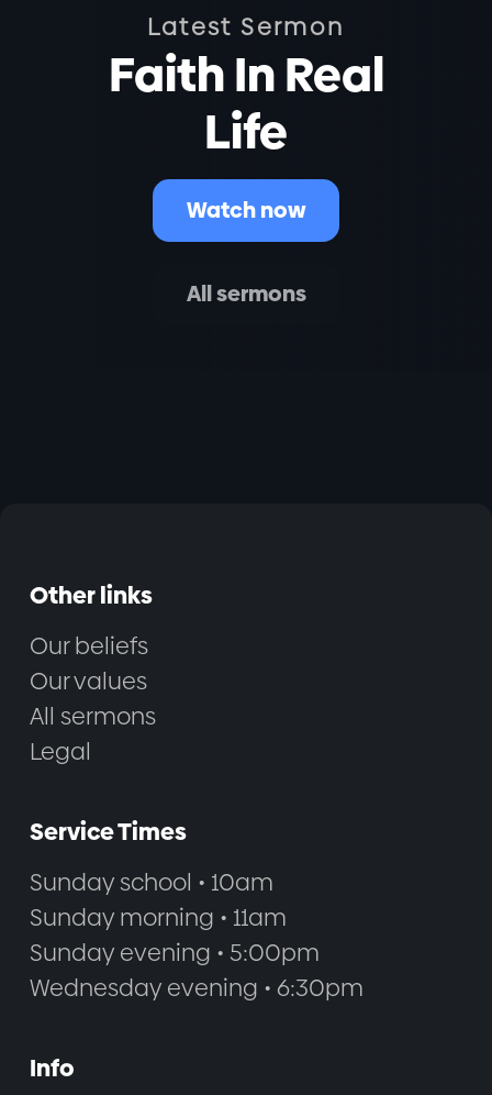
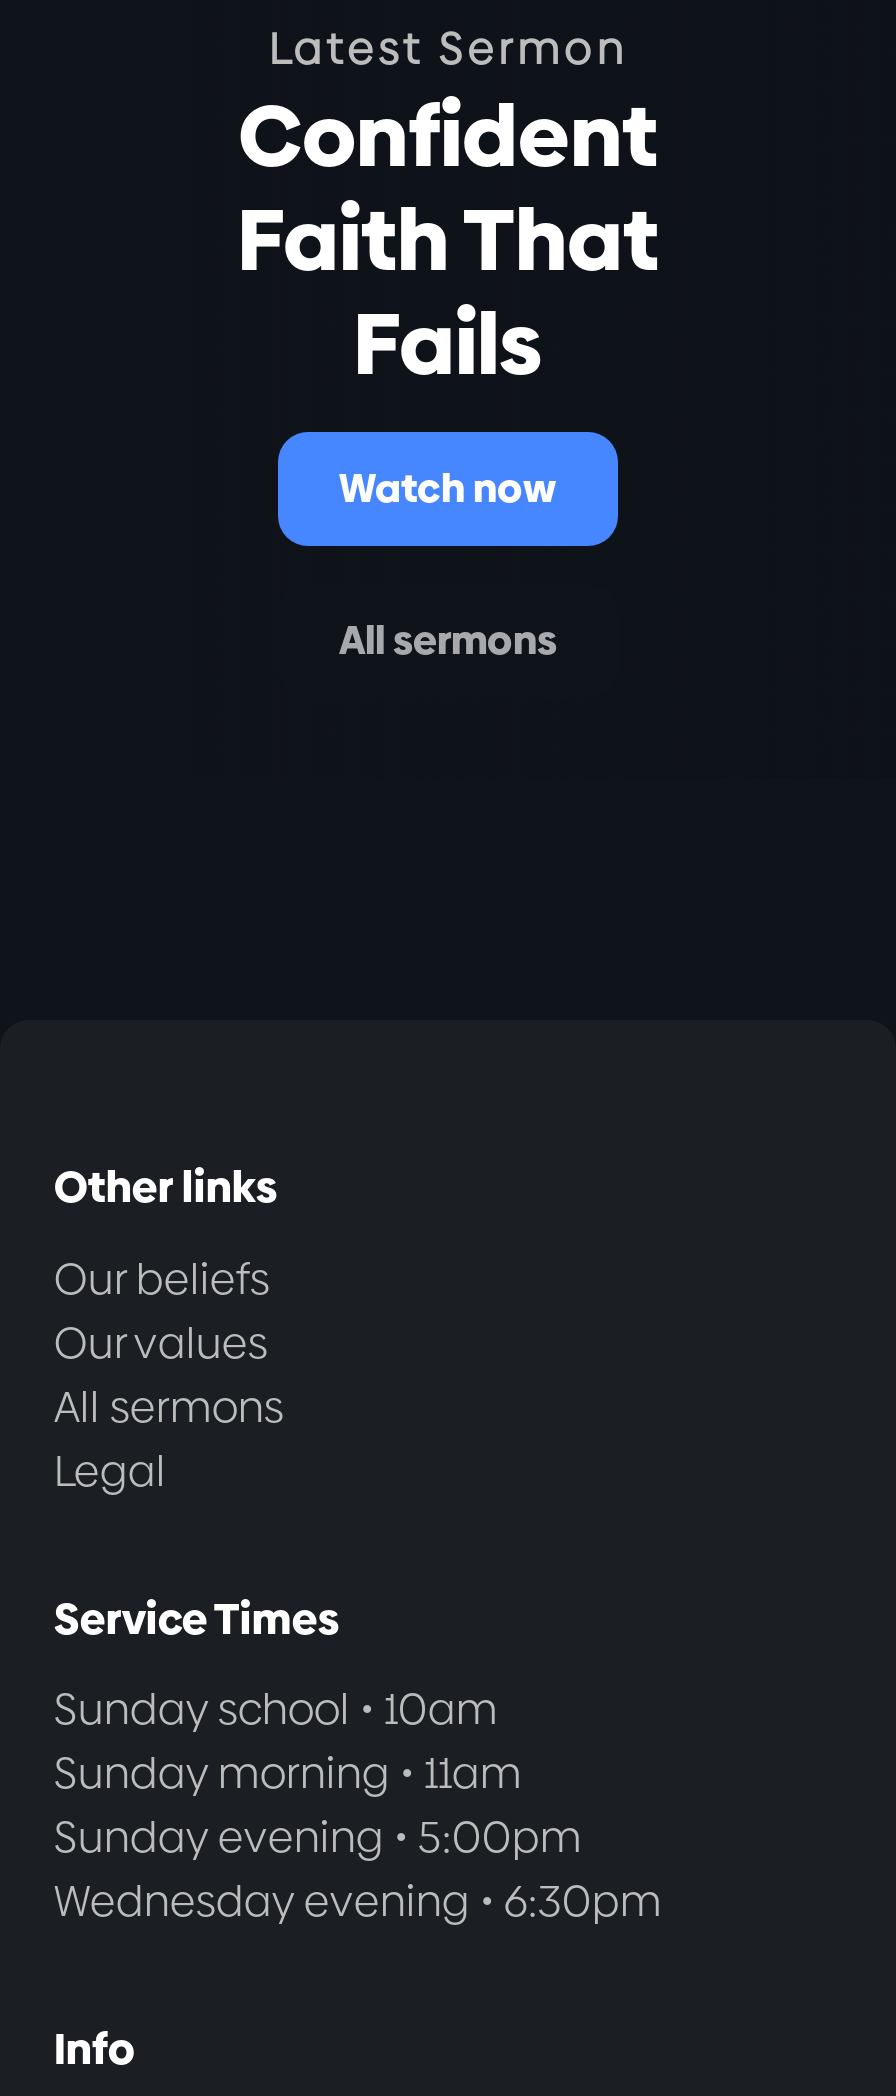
- Faith In Real
- Life
+ Confident
+ Faith That
+ Fails
